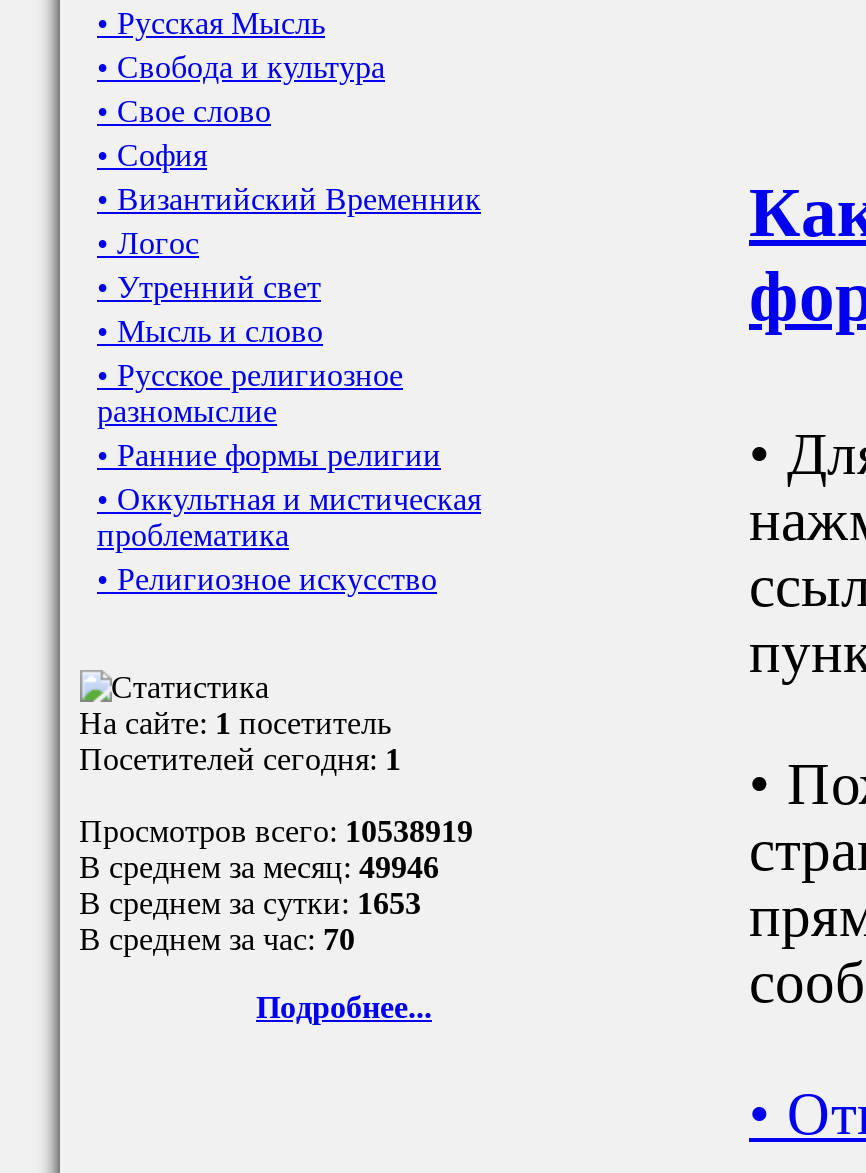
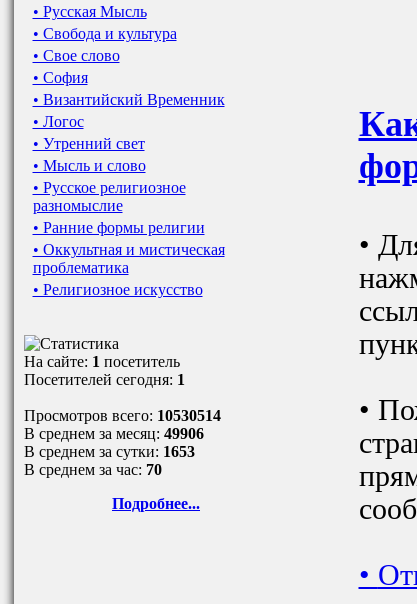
- Просмотров всего: 10538919
+ Просмотров всего: 10530514

- В среднем за месяц: 49946
+ В среднем за месяц: 49906
